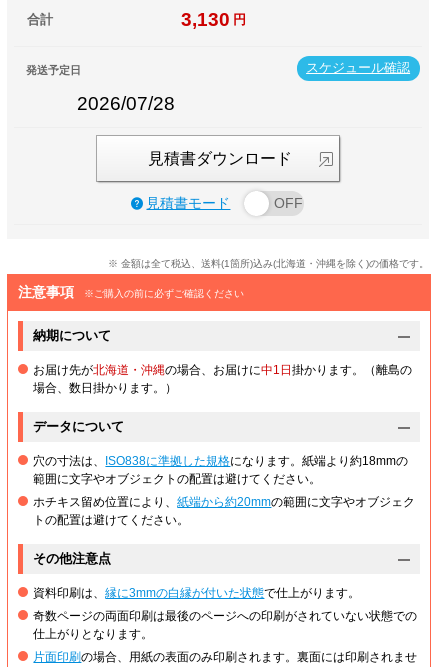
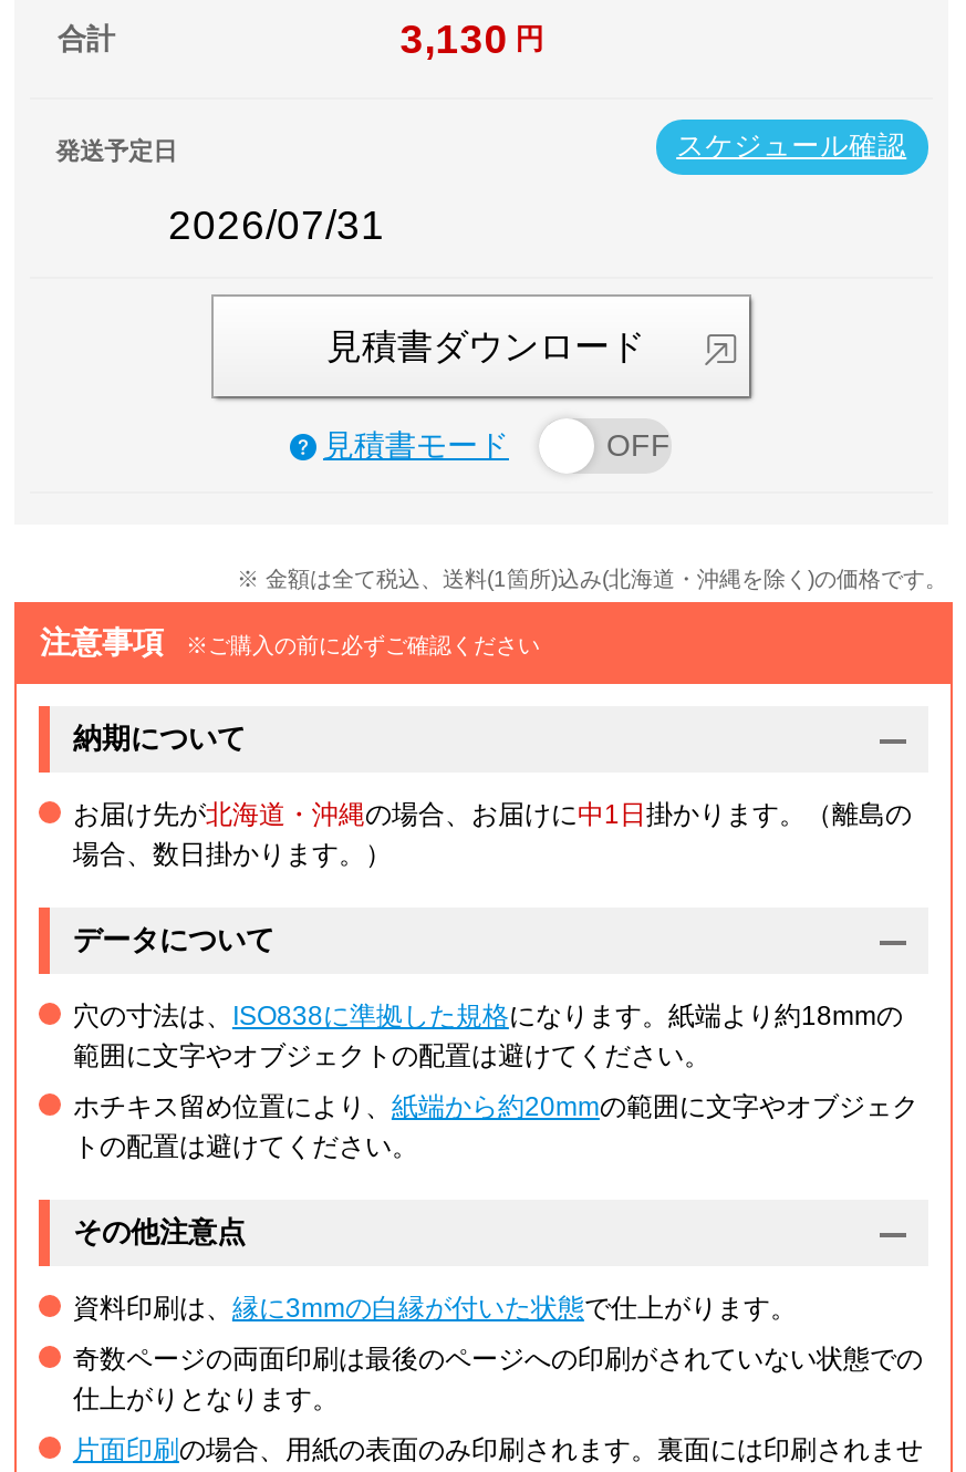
- 2026/07/28
+ 2026/07/31
